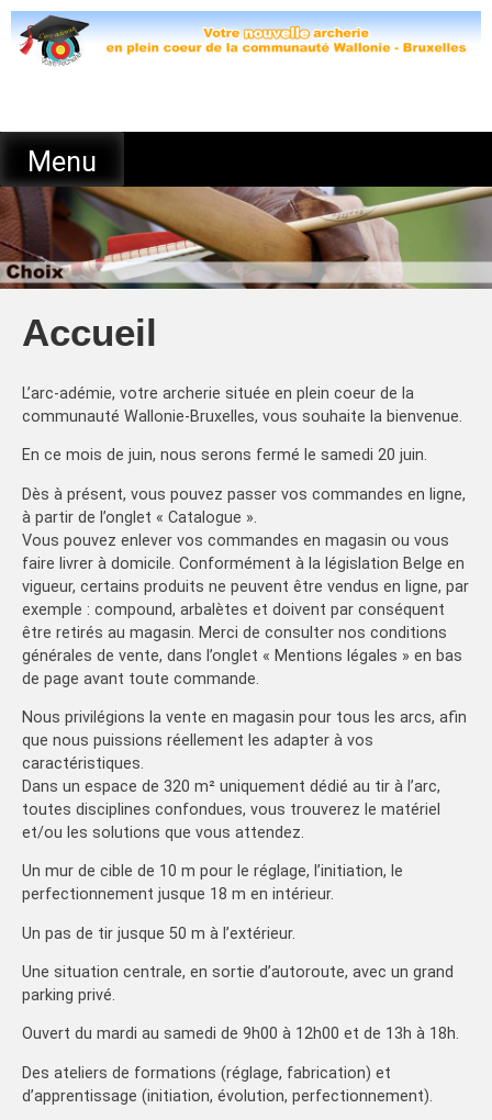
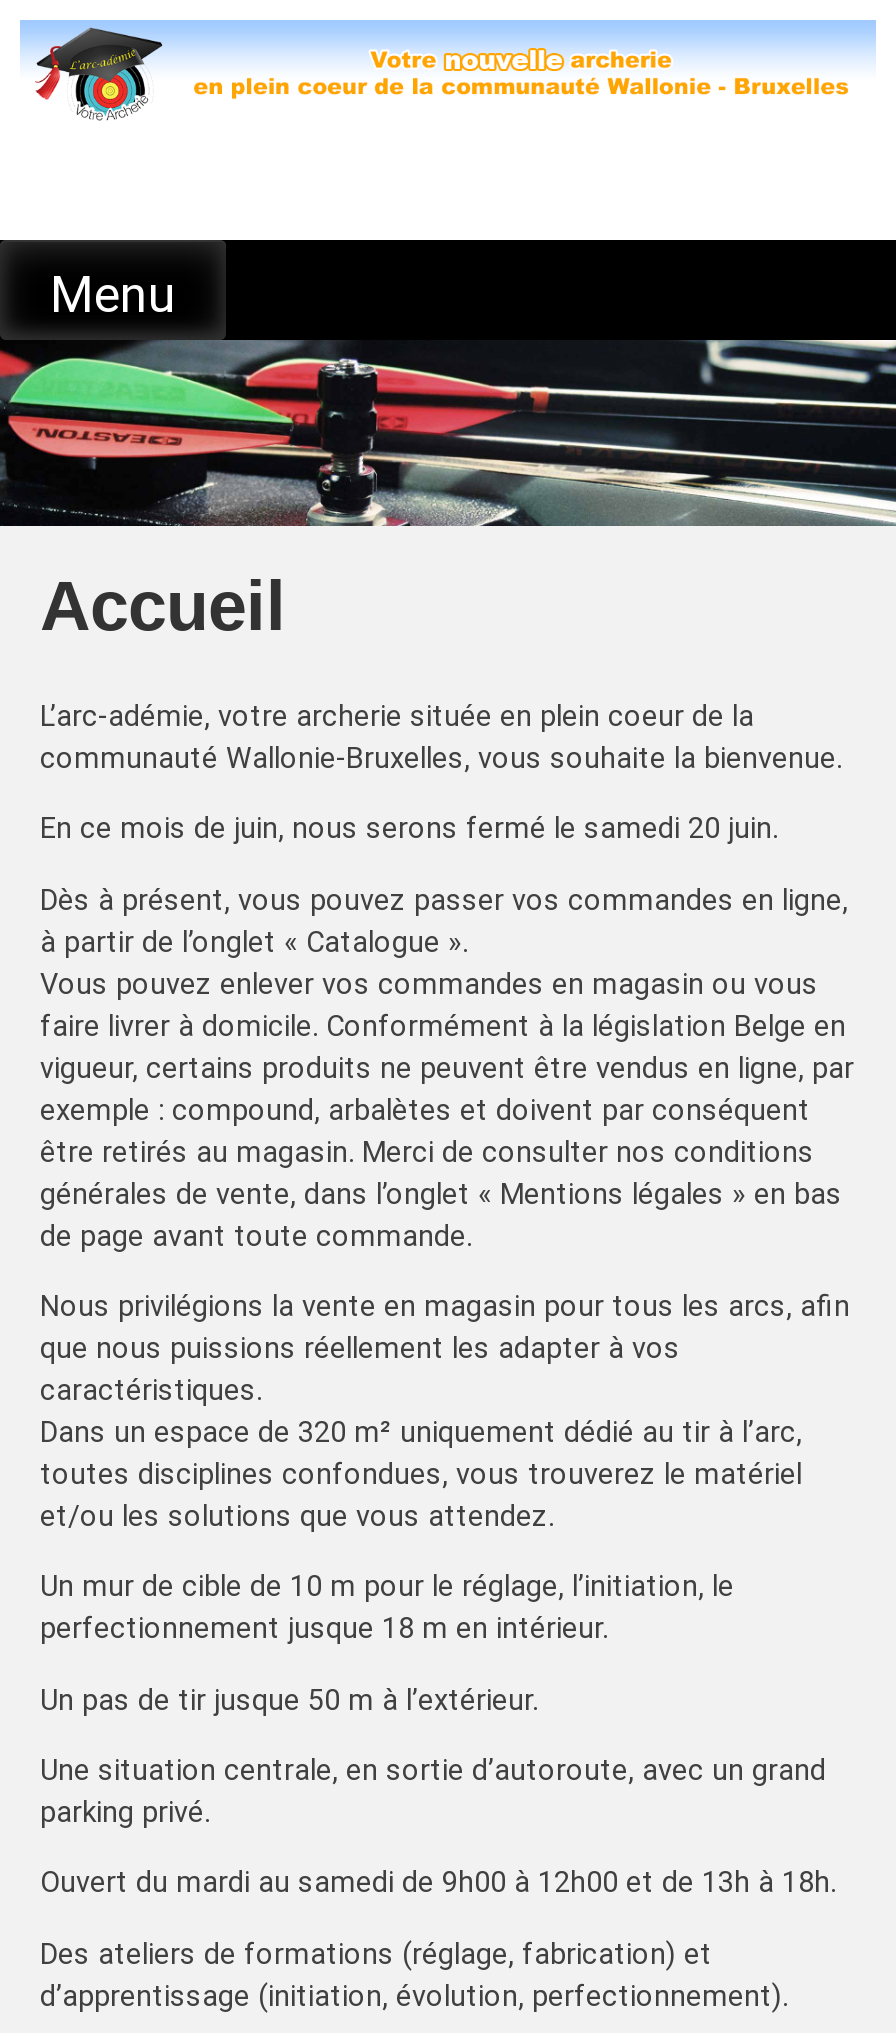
- [image]
+ [image]
